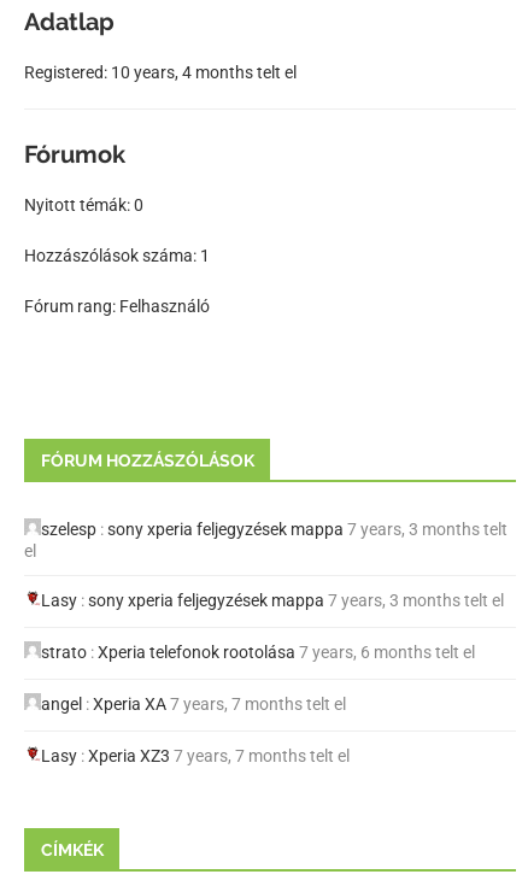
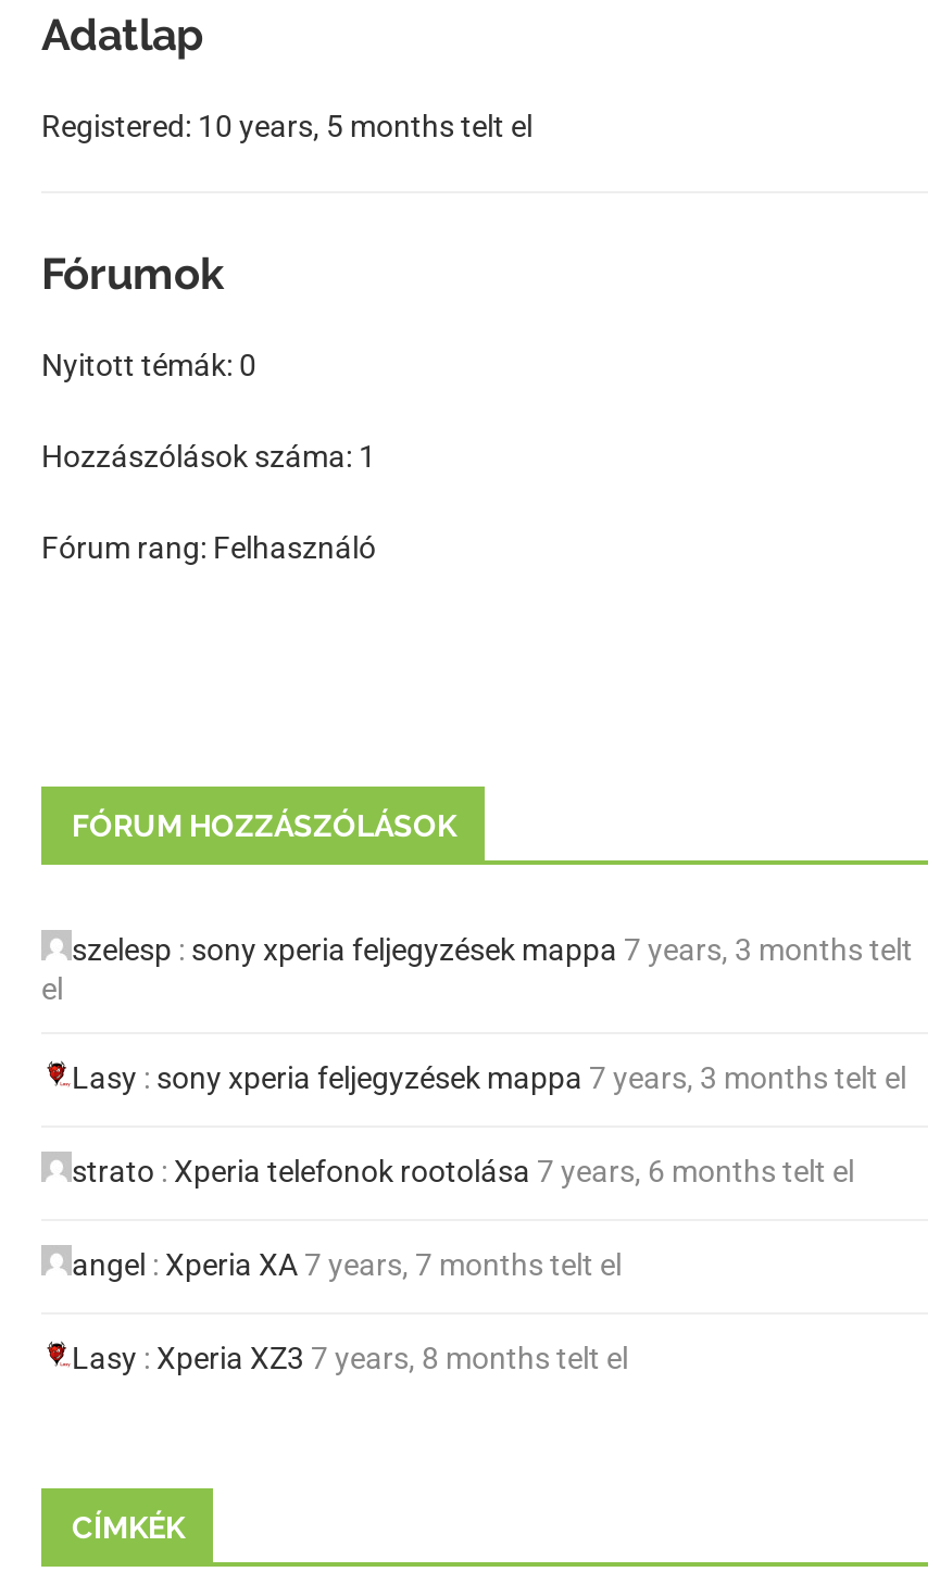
- Registered: 10 years, 4 months telt el
+ Registered: 10 years, 5 months telt el

- Lasy: Xperia XZ3 7 years, 7 months telt el
+ Lasy: Xperia XZ3 7 years, 8 months telt el
